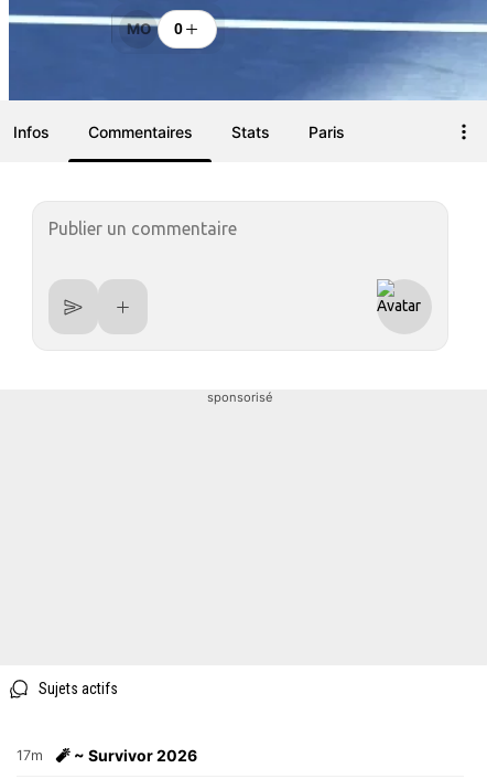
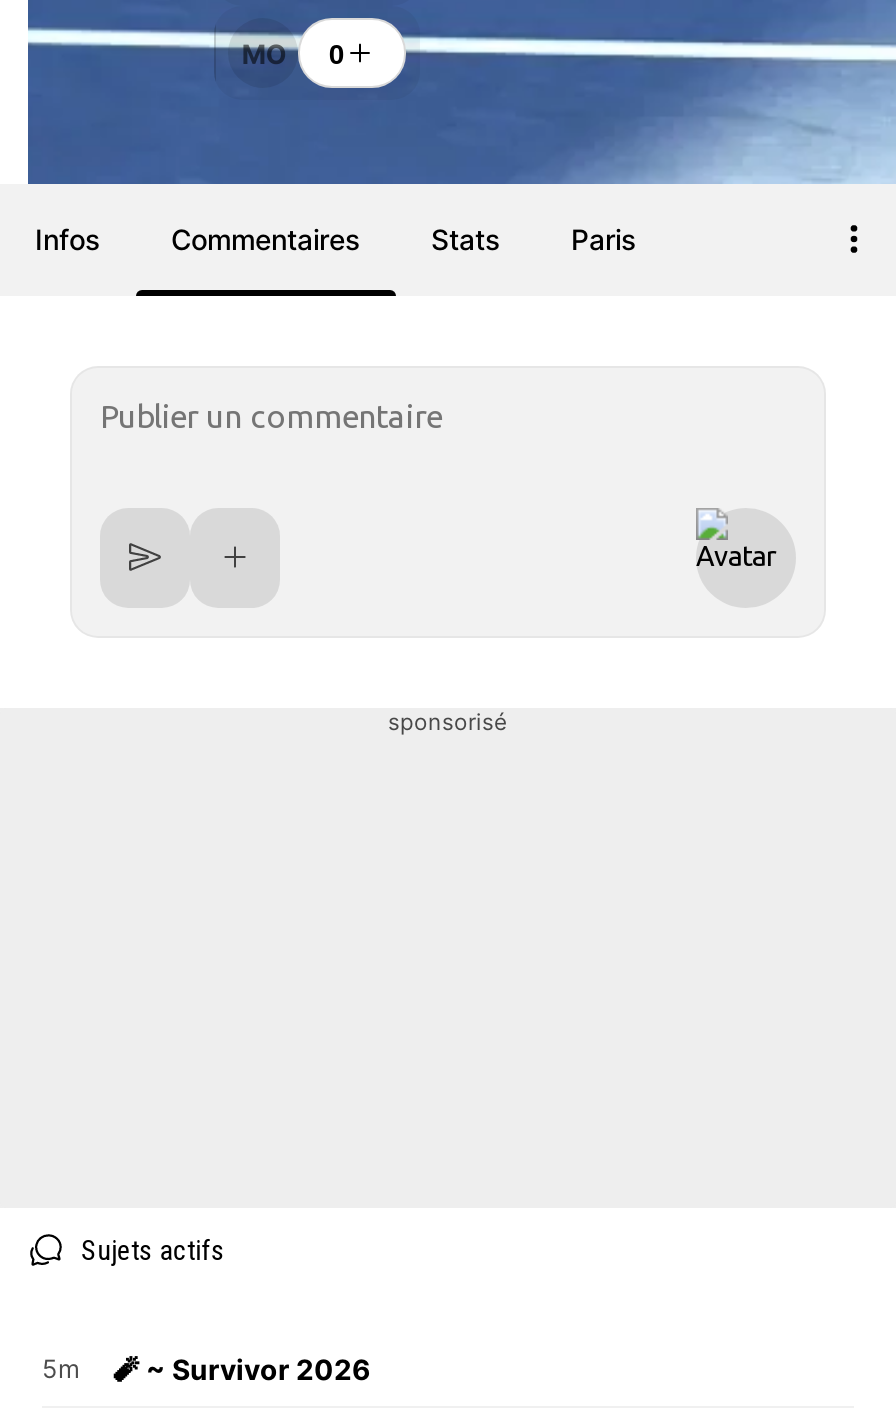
- 17m
+ 5m
